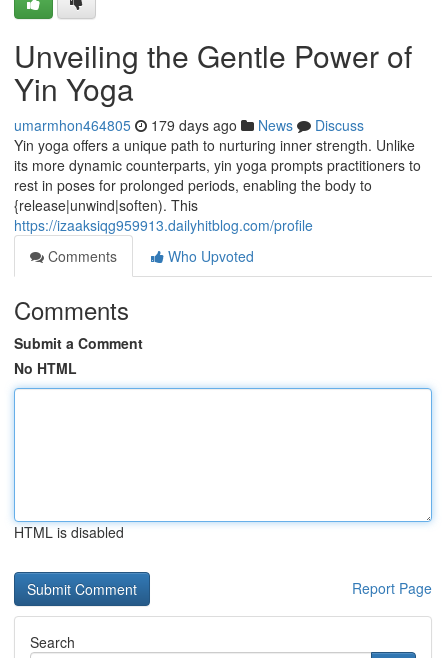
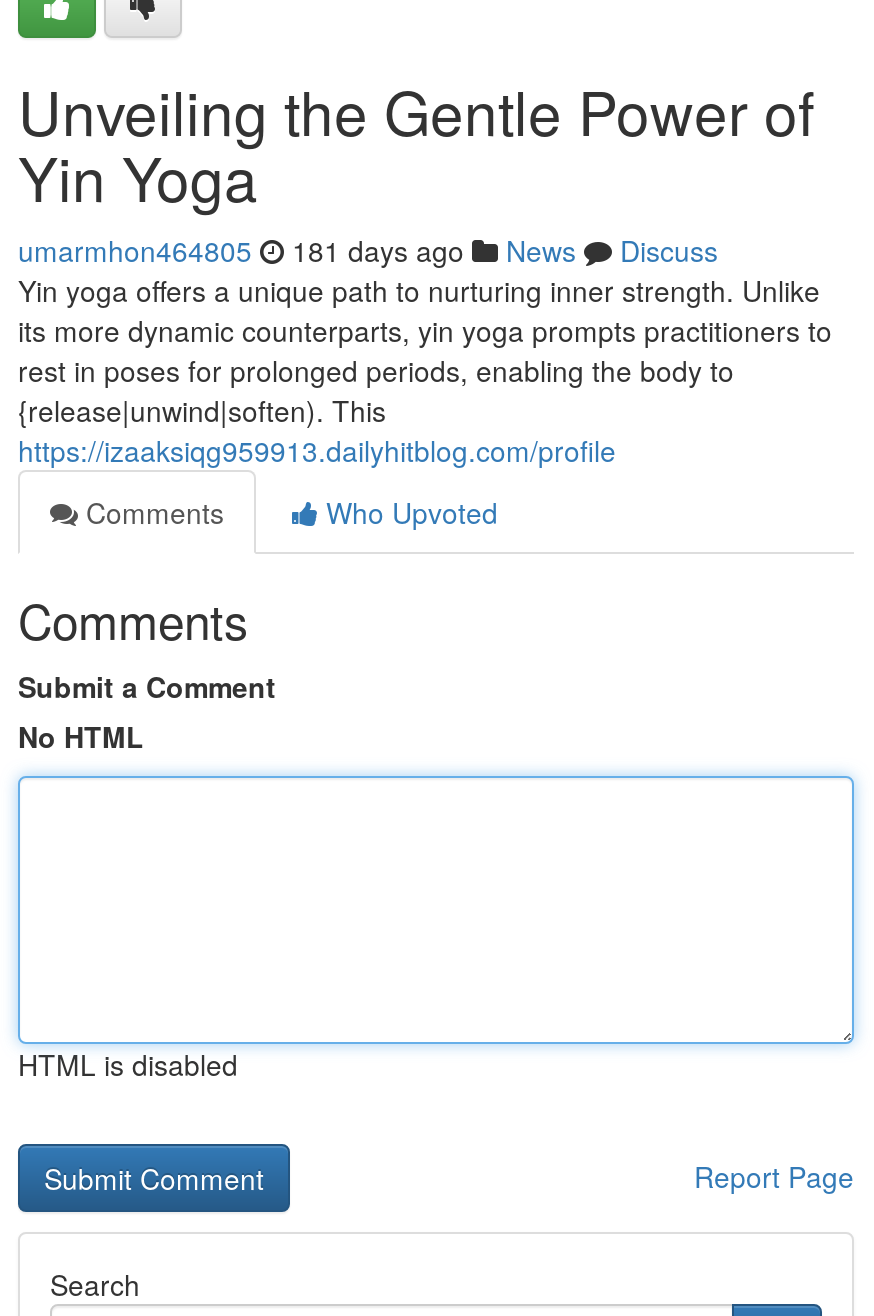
- umarmhon464805 179 days ago News Discuss
+ umarmhon464805 181 days ago News Discuss
